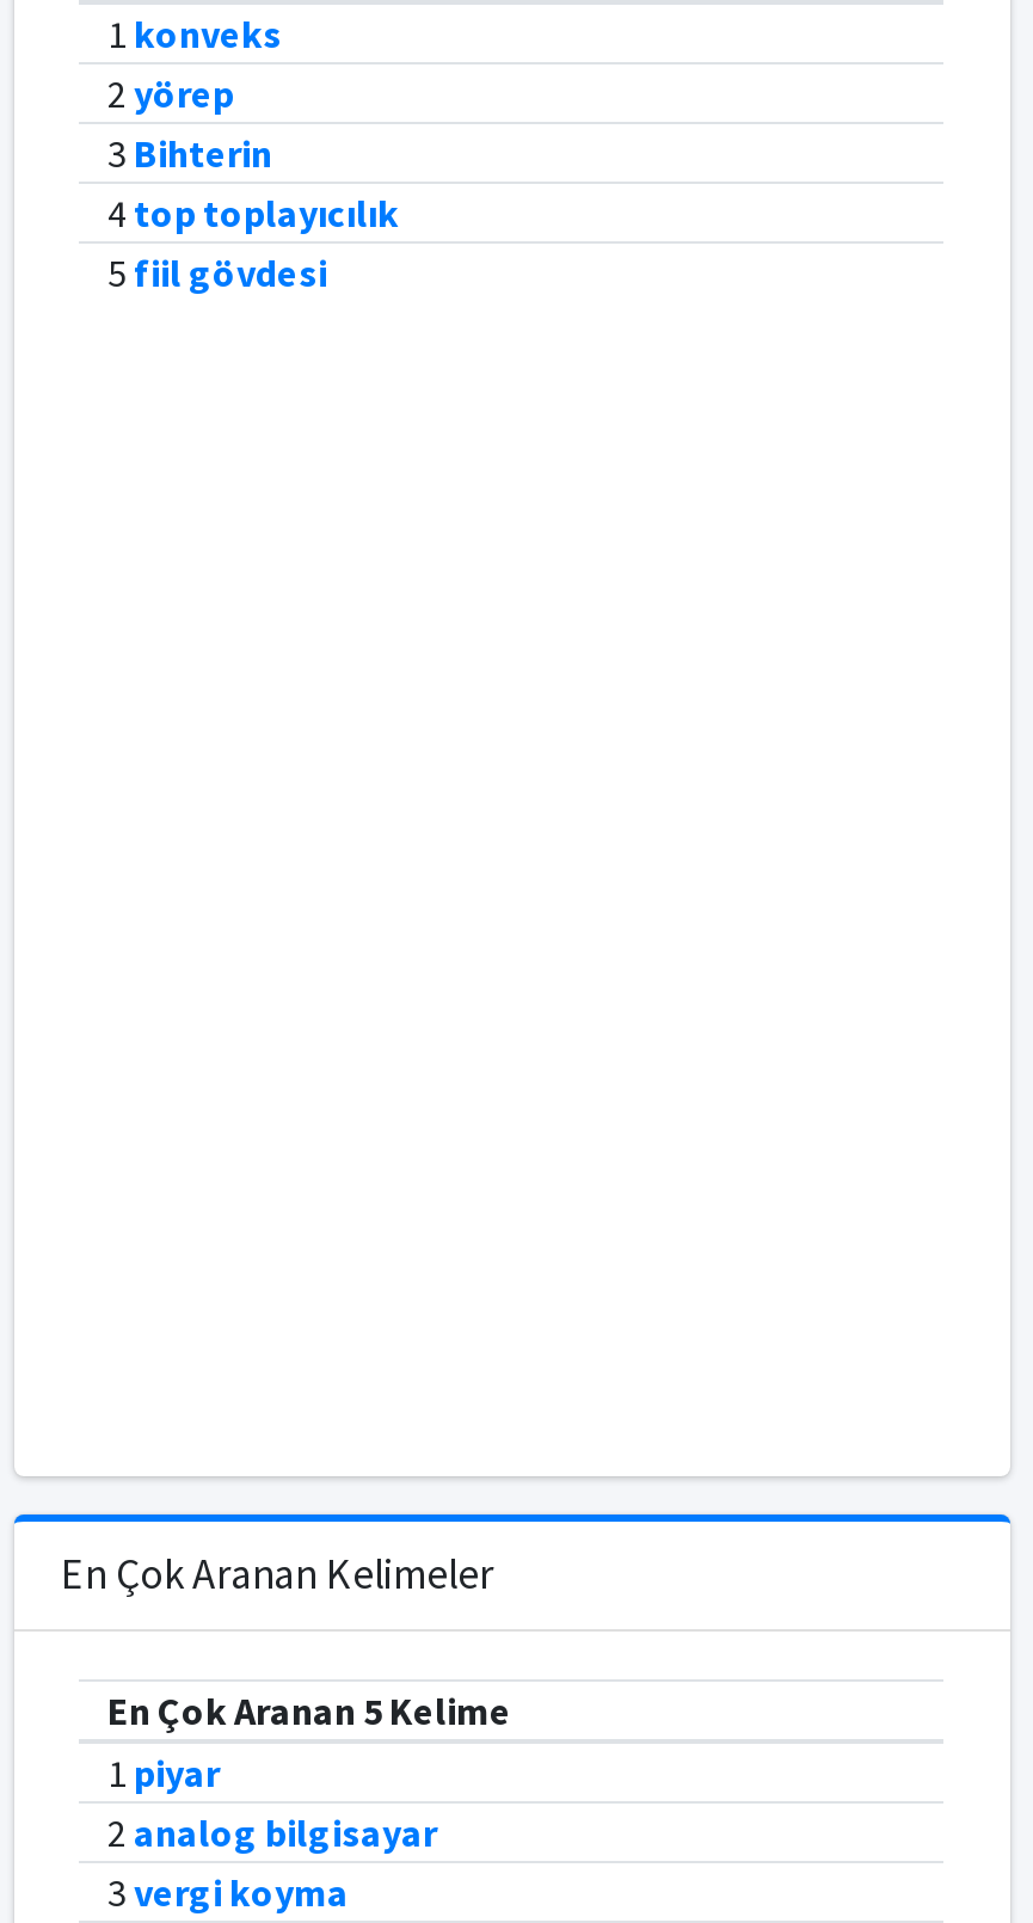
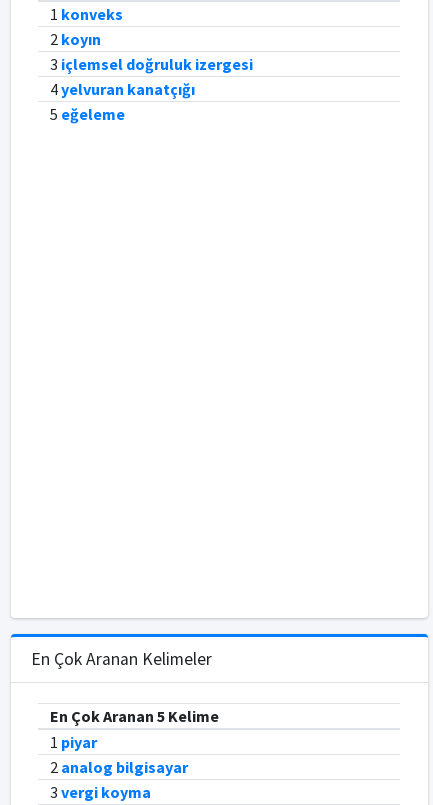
- 2 yörep
- 3 Bihterin
- 4 top toplayıcılık
- 5 fiil gövdesi
+ 2 koyın
+ 3 içlemsel doğruluk izergesi
+ 4 yelvuran kanatçığı
+ 5 eğeleme
